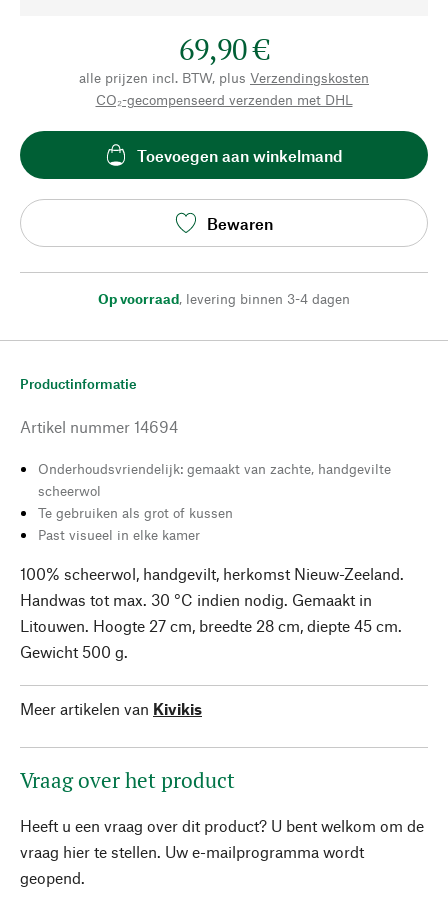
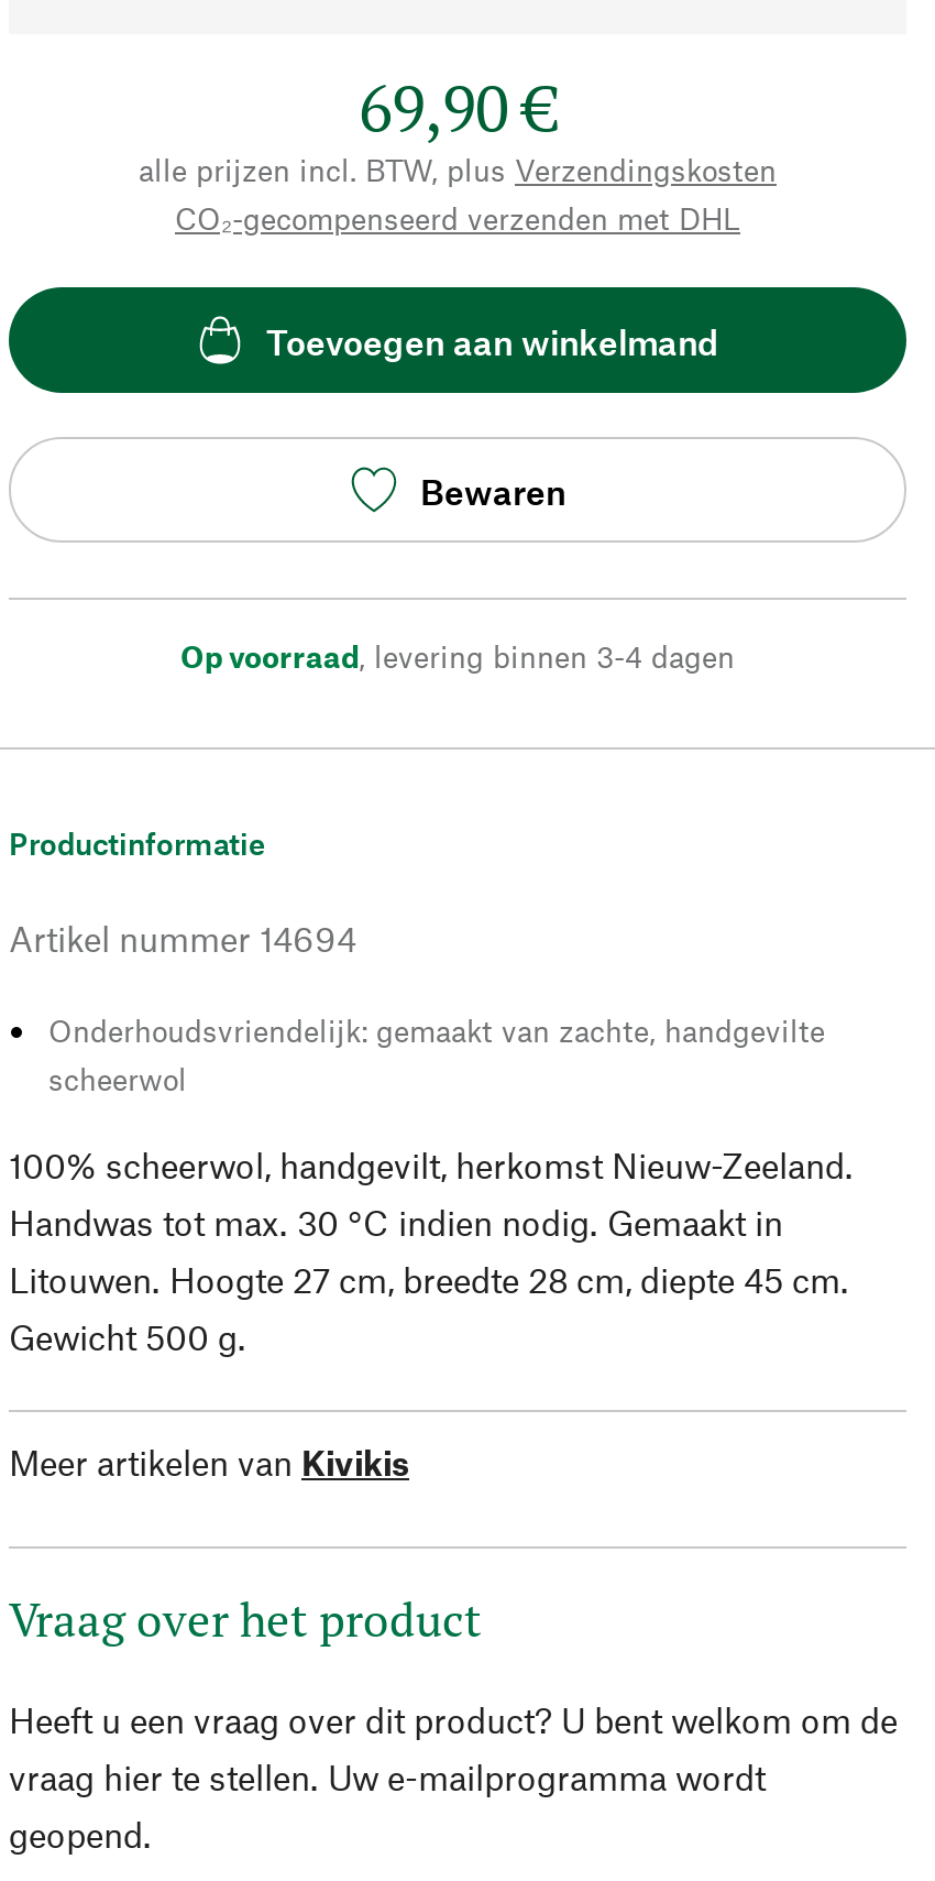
- Te gebruiken als grot of kussen
- Past visueel in elke kamer
